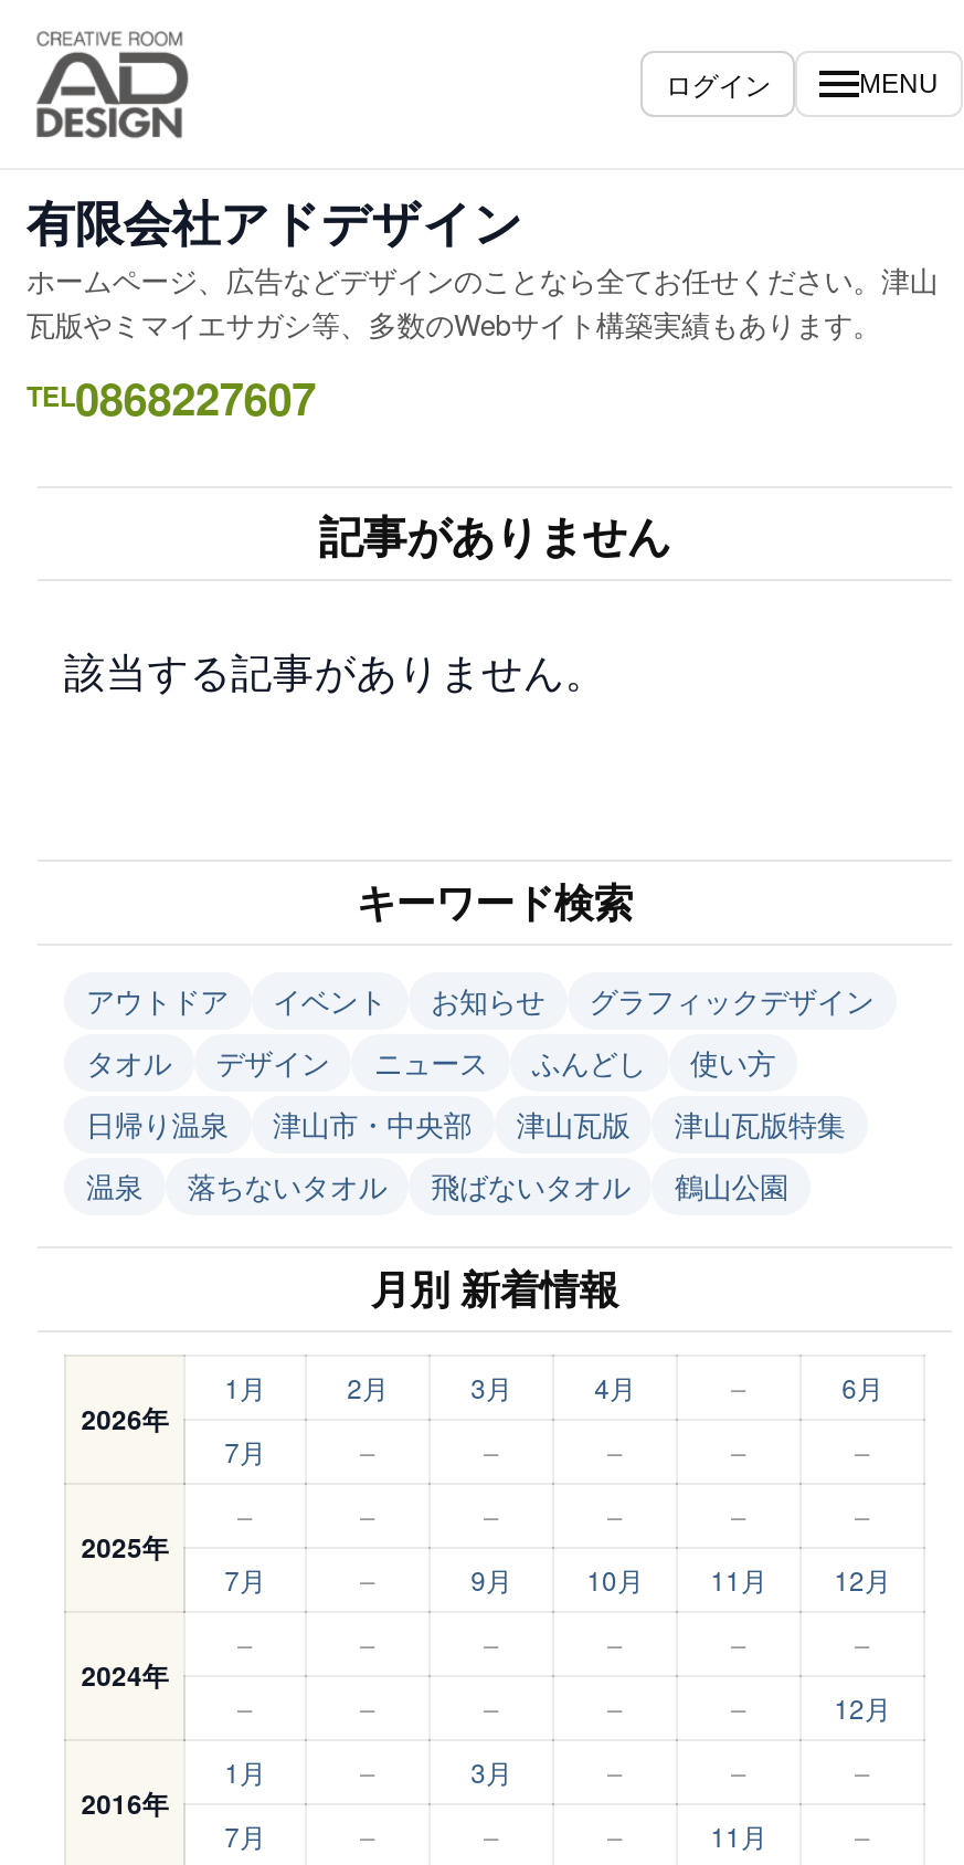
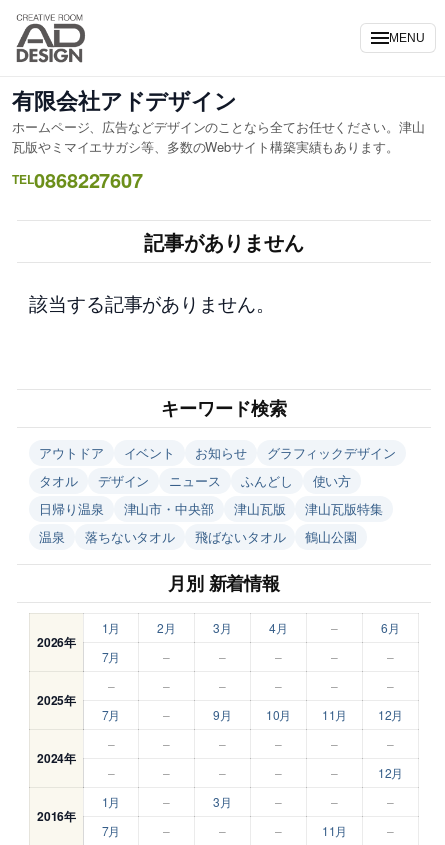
- ログイン
